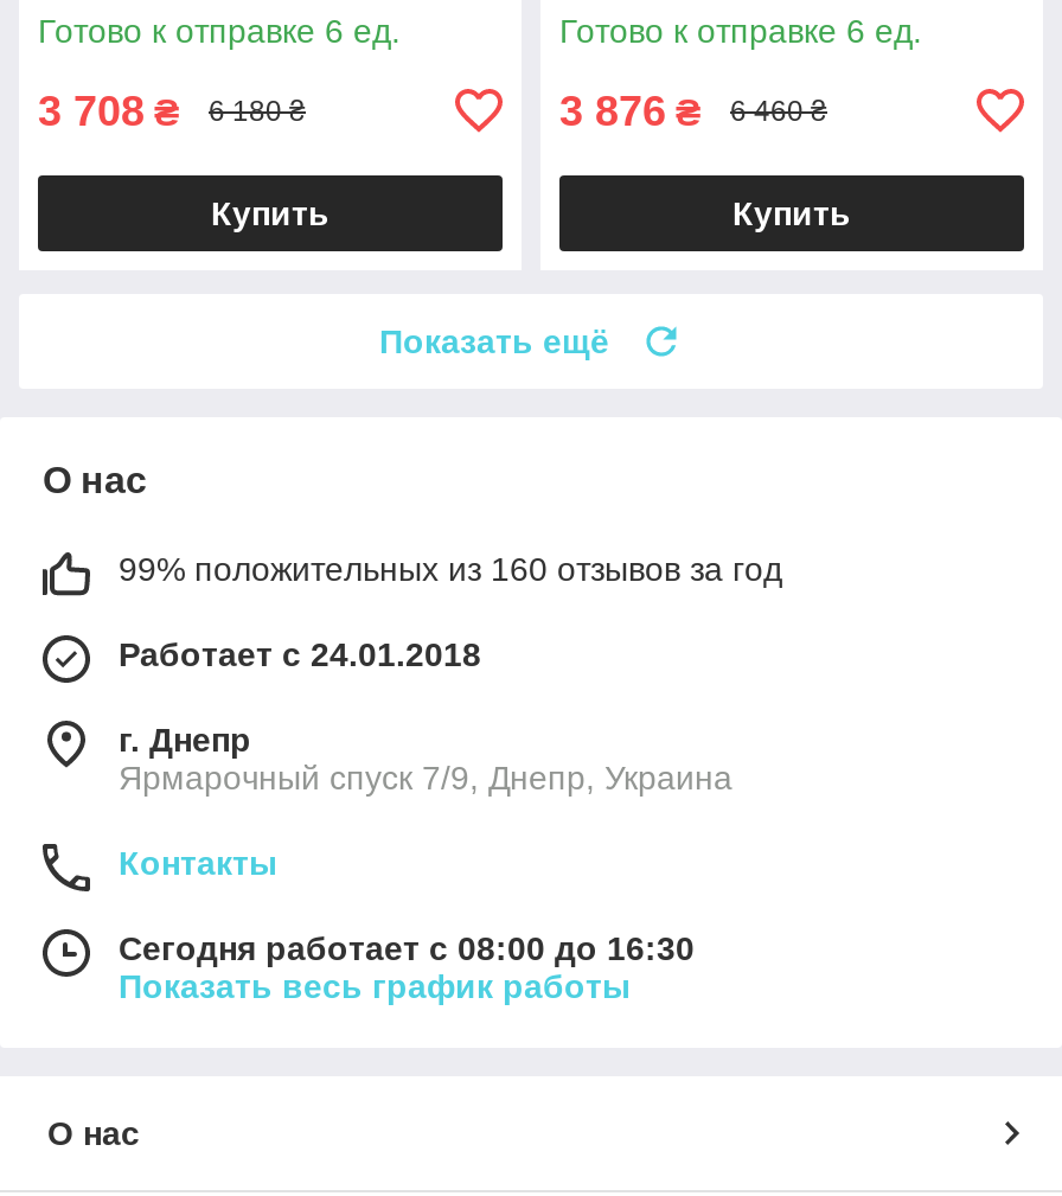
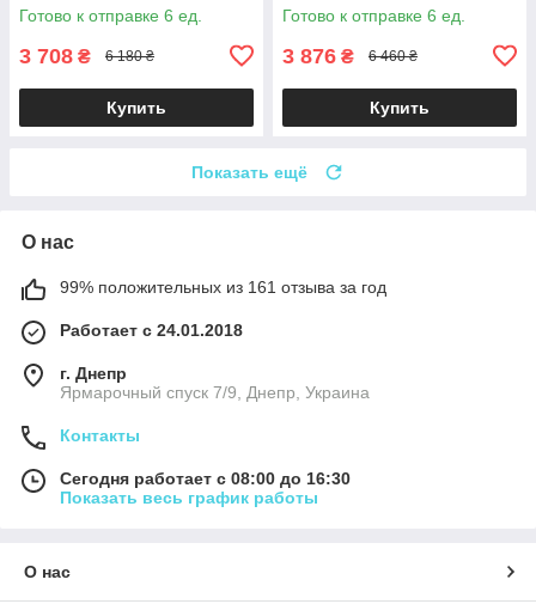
- 99% положительных из 160 отзывов за год
+ 99% положительных из 161 отзыва за год
